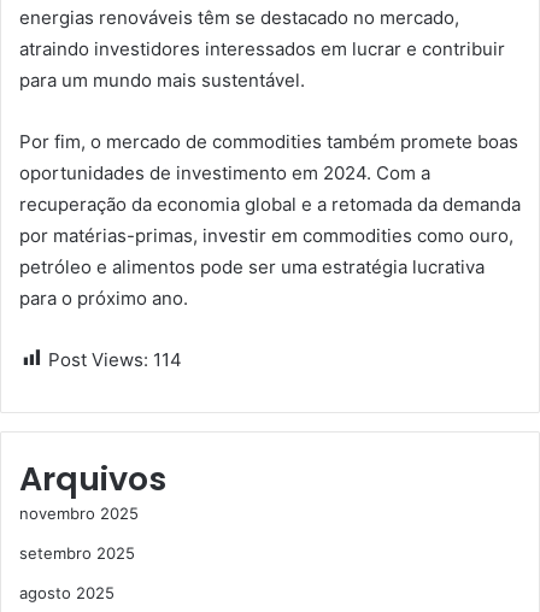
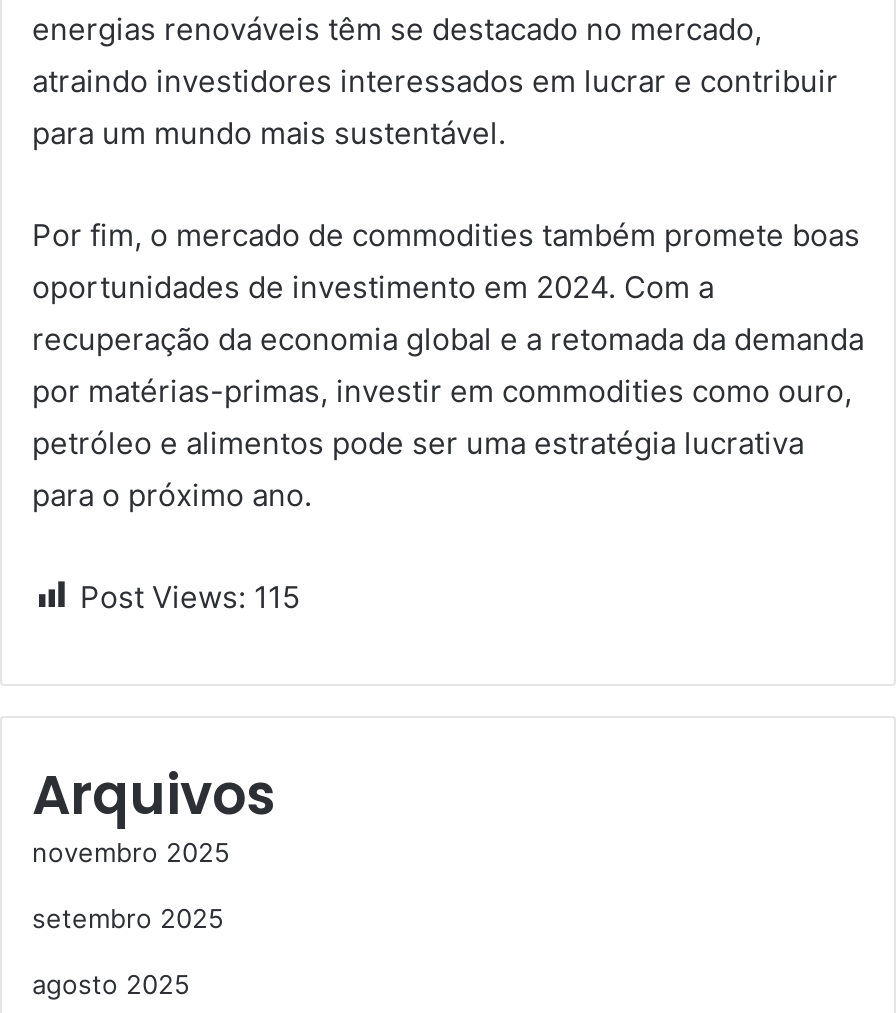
- Post Views: 114
+ Post Views: 115
